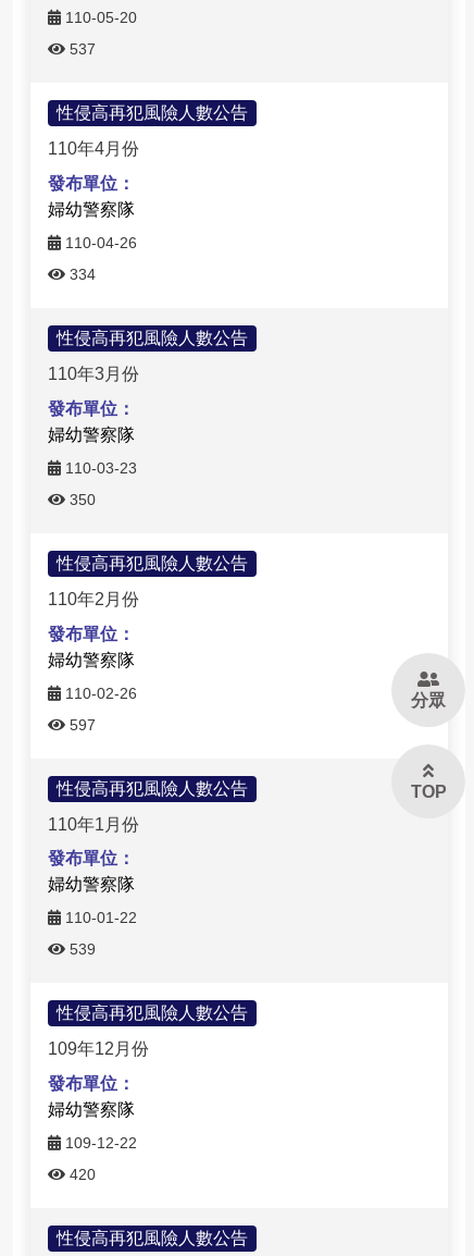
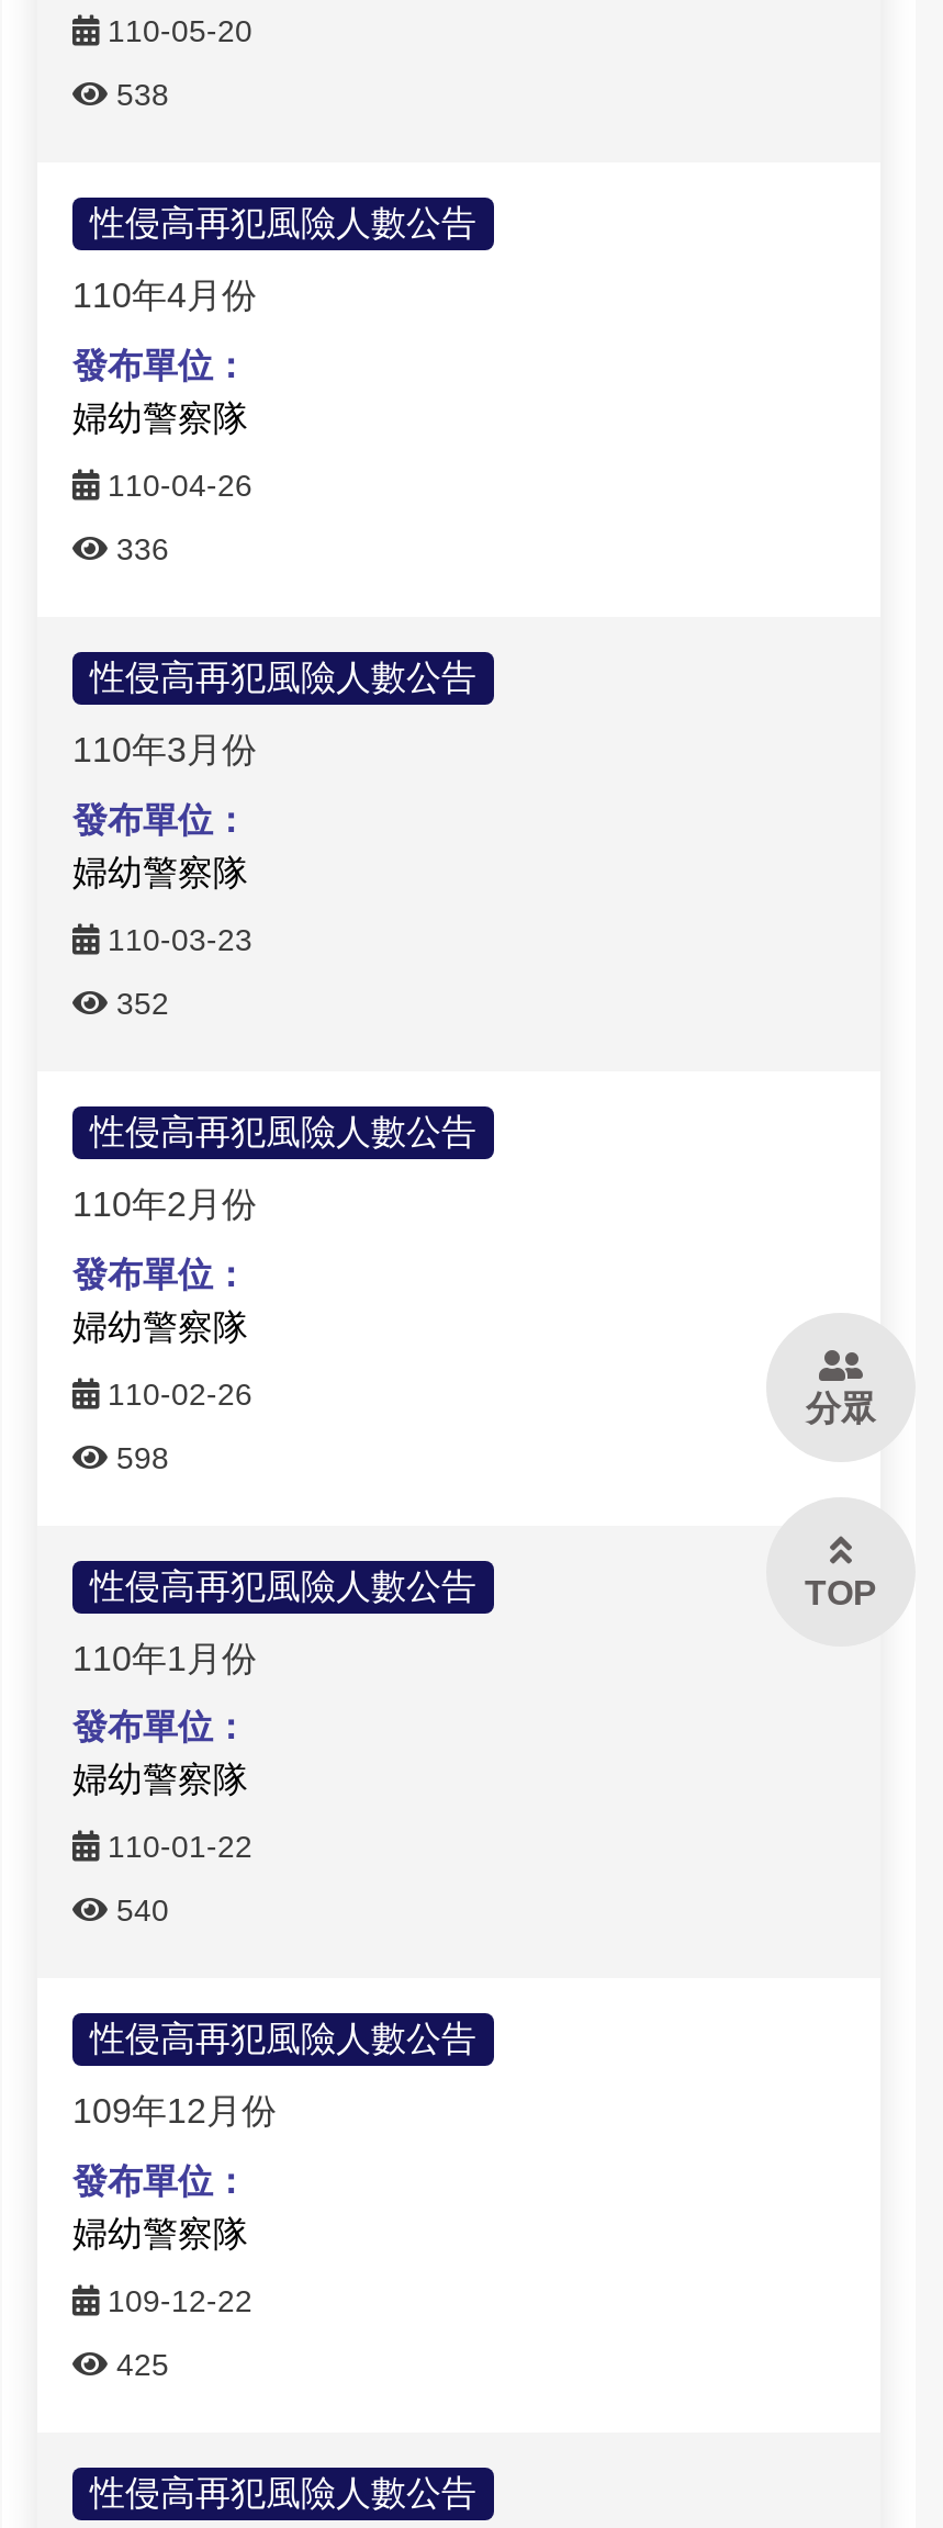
- 537
+ 538

- 334
+ 336

- 350
+ 352

- 597
+ 598

- 539
+ 540

- 420
+ 425
